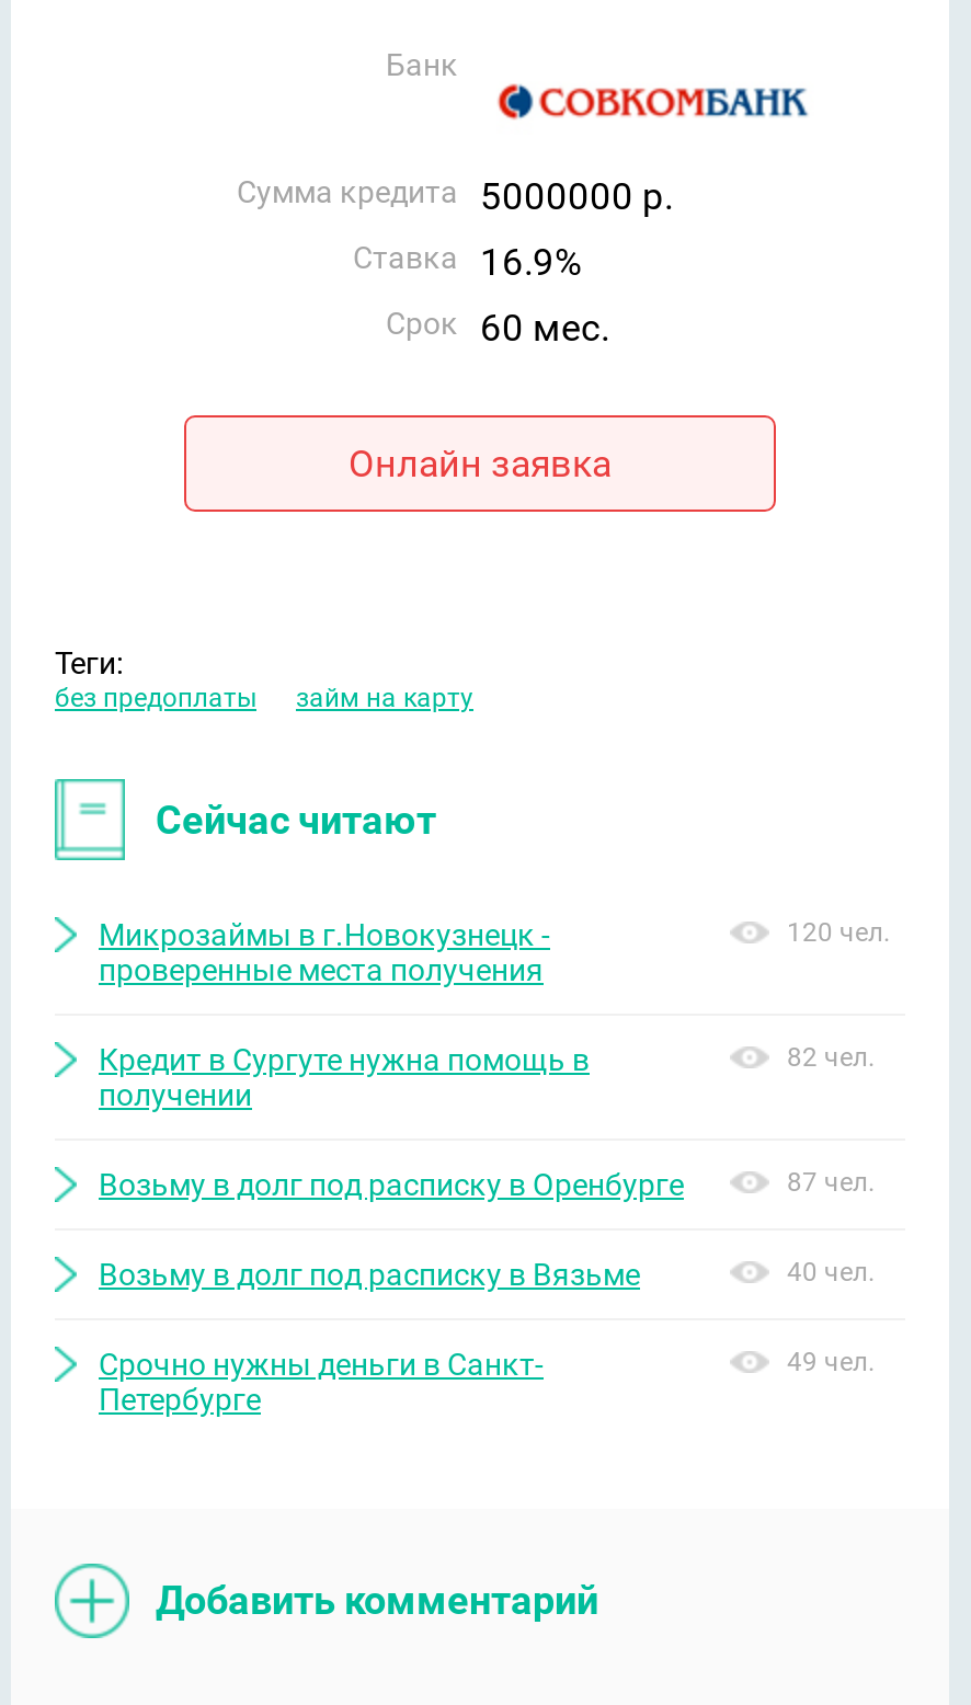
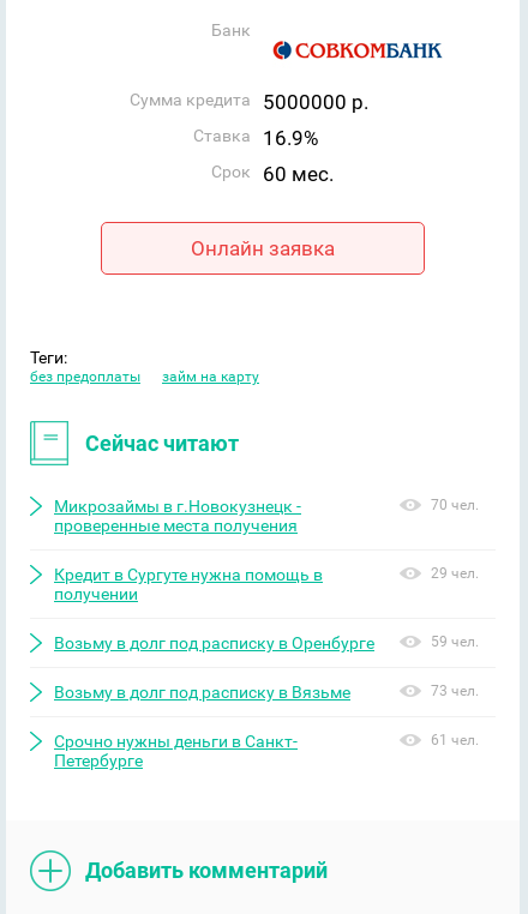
- 120 чел.
+ 70 чел.

- 82 чел.
+ 29 чел.

- 87 чел.
+ 59 чел.

- 40 чел.
+ 73 чел.

- 49 чел.
+ 61 чел.
